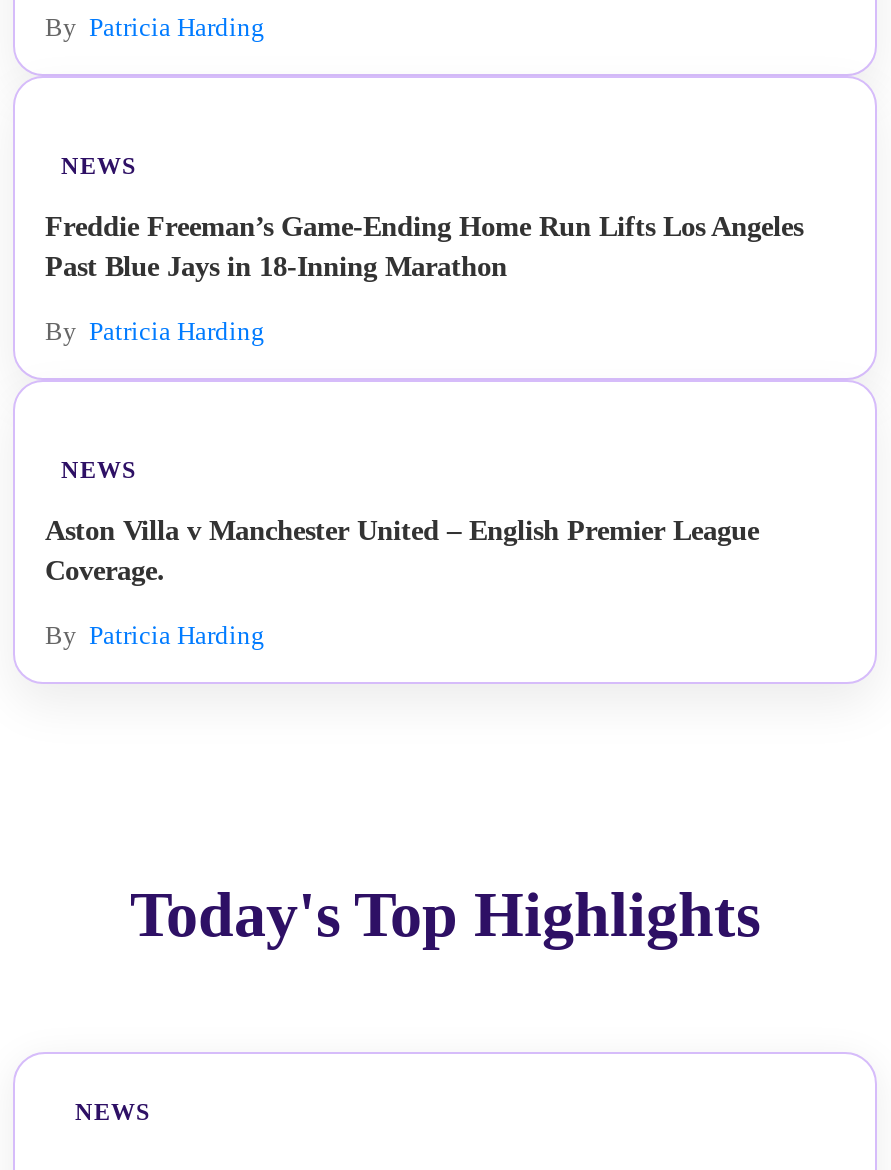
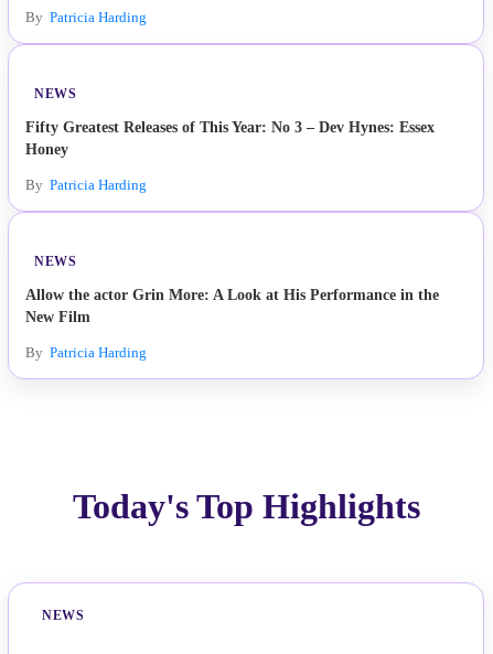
- Freddie Freeman’s Game-Ending Home Run Lifts Los Angeles
- Past Blue Jays in 18-Inning Marathon
+ Fifty Greatest Releases of This Year: No 3 – Dev Hynes: Essex
+ Honey

- Aston Villa v Manchester United – English Premier League
- Coverage.
+ Allow the actor Grin More: A Look at His Performance in the
+ New Film
